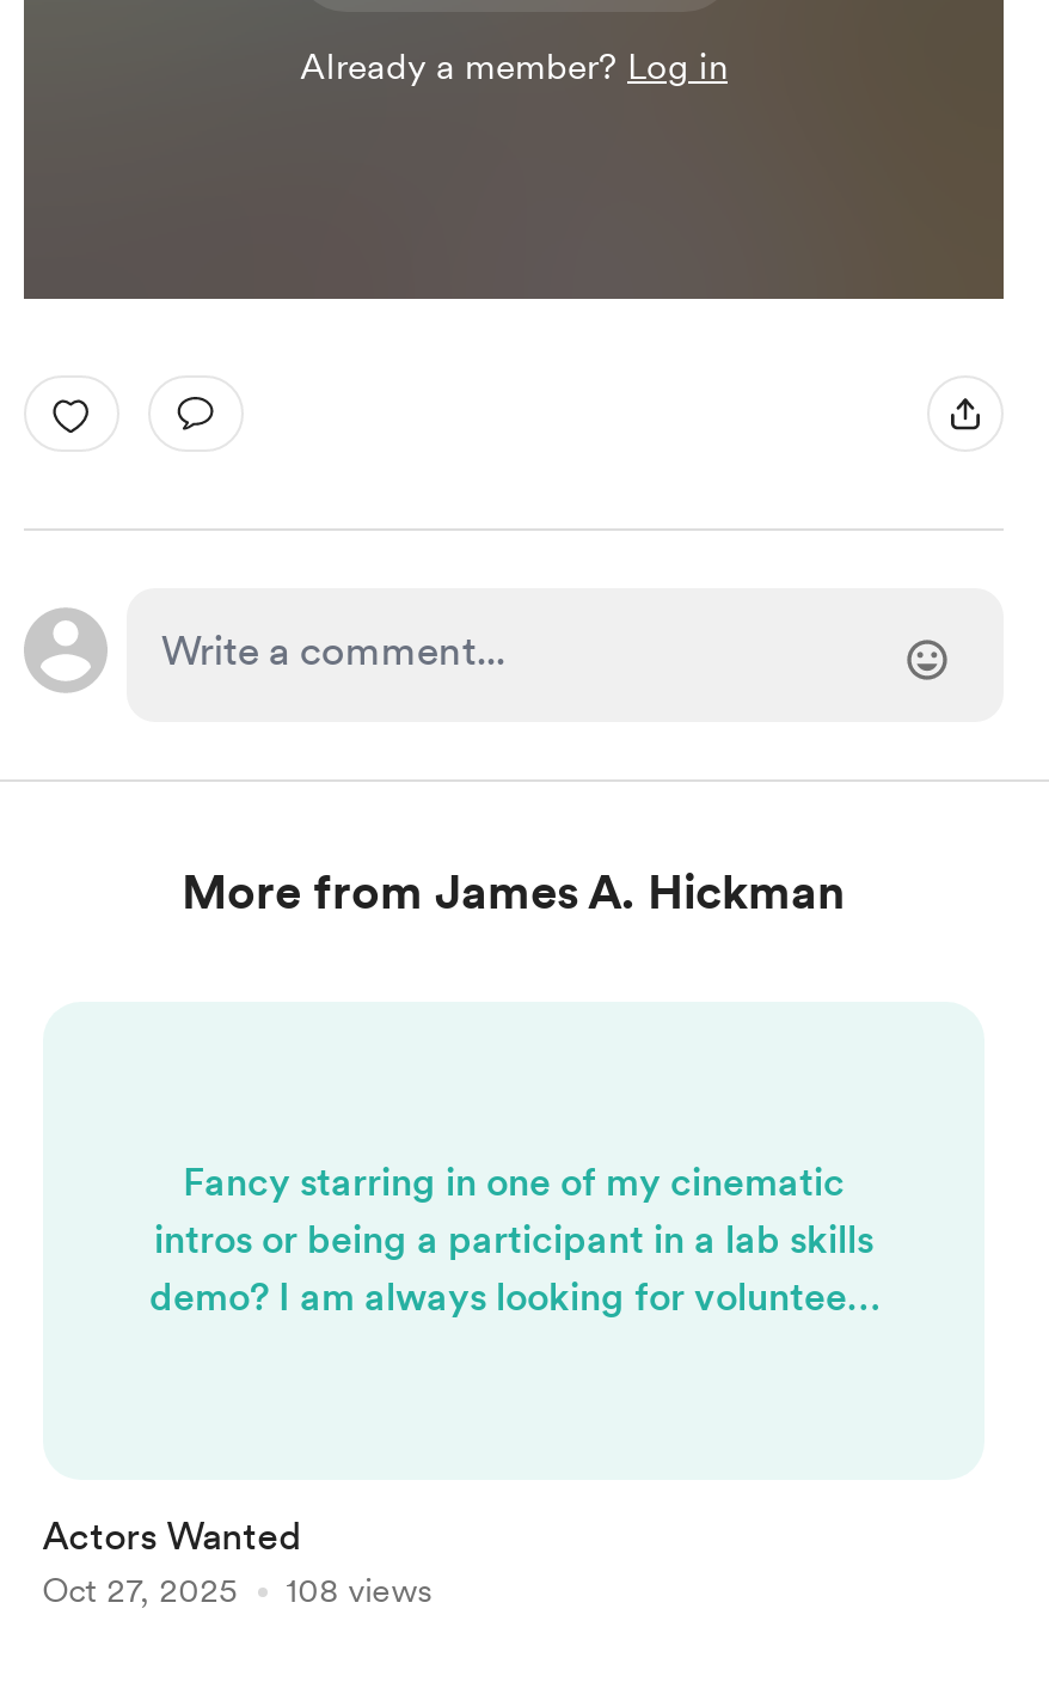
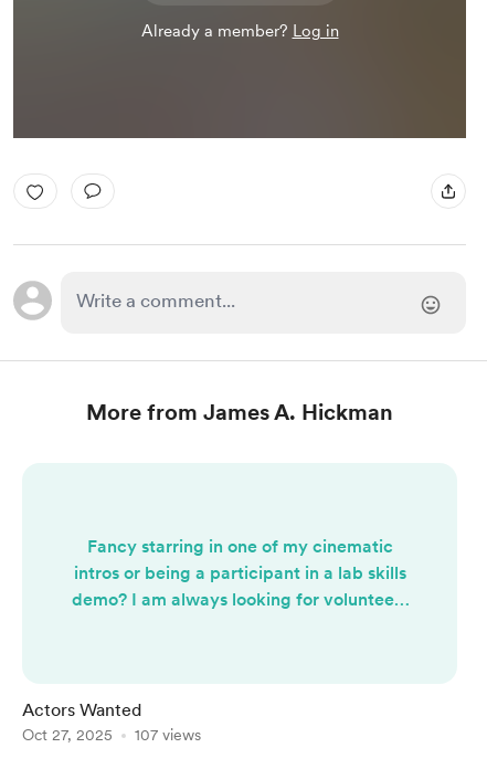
- Oct 27, 2025 108 views
+ Oct 27, 2025 107 views
